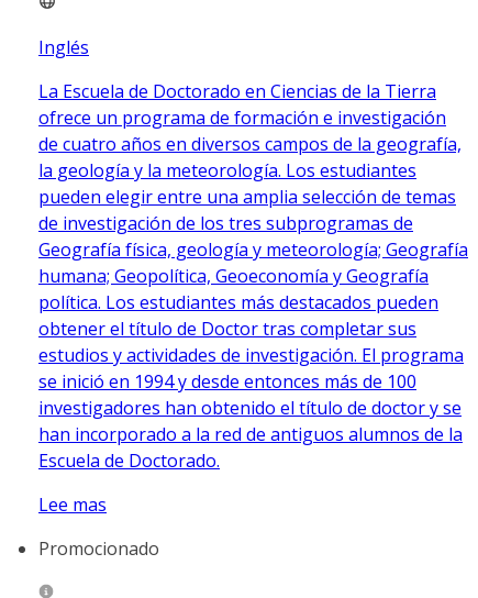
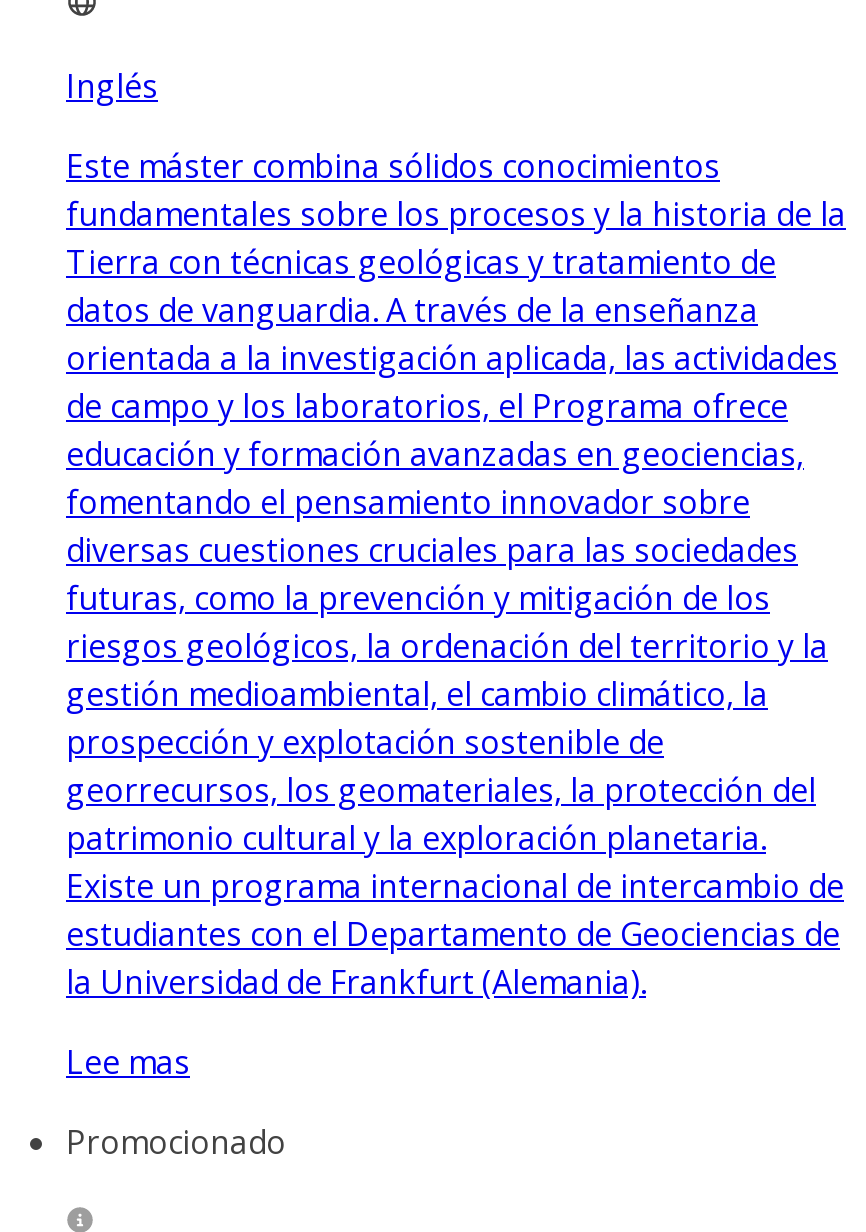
- La Escuela de Doctorado en Ciencias de la Tierra
- ofrece un programa de formación e investigación
- de cuatro años en diversos campos de la geografía,
- la geología y la meteorología. Los estudiantes
- pueden elegir entre una amplia selección de temas
- de investigación de los tres subprogramas de
- Geografía física, geología y meteorología; Geografía
- humana; Geopolítica, Geoeconomía y Geografía
- política. Los estudiantes más destacados pueden
- obtener el título de Doctor tras completar sus
- estudios y actividades de investigación. El programa
- se inició en 1994 y desde entonces más de 100
- investigadores han obtenido el título de doctor y se
- han incorporado a la red de antiguos alumnos de la
- Escuela de Doctorado.
+ Este máster combina sólidos conocimientos
+ fundamentales sobre los procesos y la historia de la
+ Tierra con técnicas geológicas y tratamiento de
+ datos de vanguardia. A través de la enseñanza
+ orientada a la investigación aplicada, las actividades
+ de campo y los laboratorios, el Programa ofrece
+ educación y formación avanzadas en geociencias,
+ fomentando el pensamiento innovador sobre
+ diversas cuestiones cruciales para las sociedades
+ futuras, como la prevención y mitigación de los
+ riesgos geológicos, la ordenación del territorio y la
+ gestión medioambiental, el cambio climático, la
+ prospección y explotación sostenible de
+ georrecursos, los geomateriales, la protección del
+ patrimonio cultural y la exploración planetaria.
+ Existe un programa internacional de intercambio de
+ estudiantes con el Departamento de Geociencias de
+ la Universidad de Frankfurt (Alemania).
